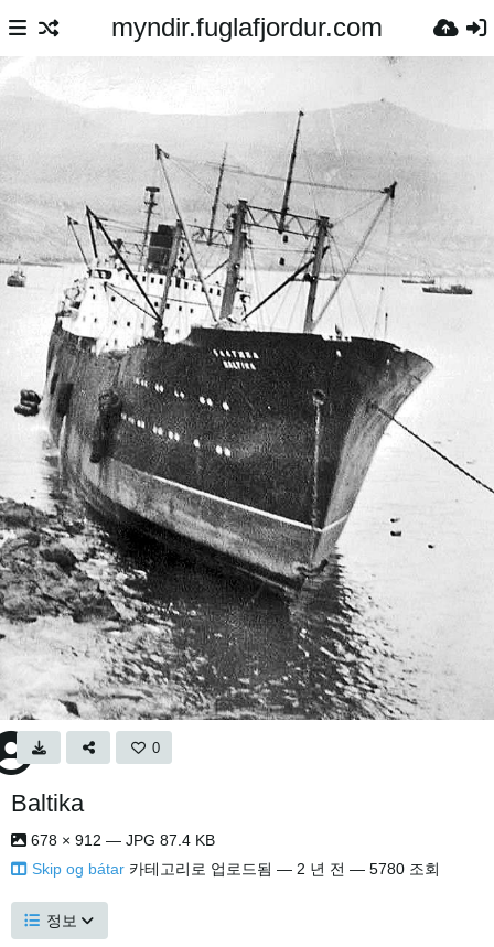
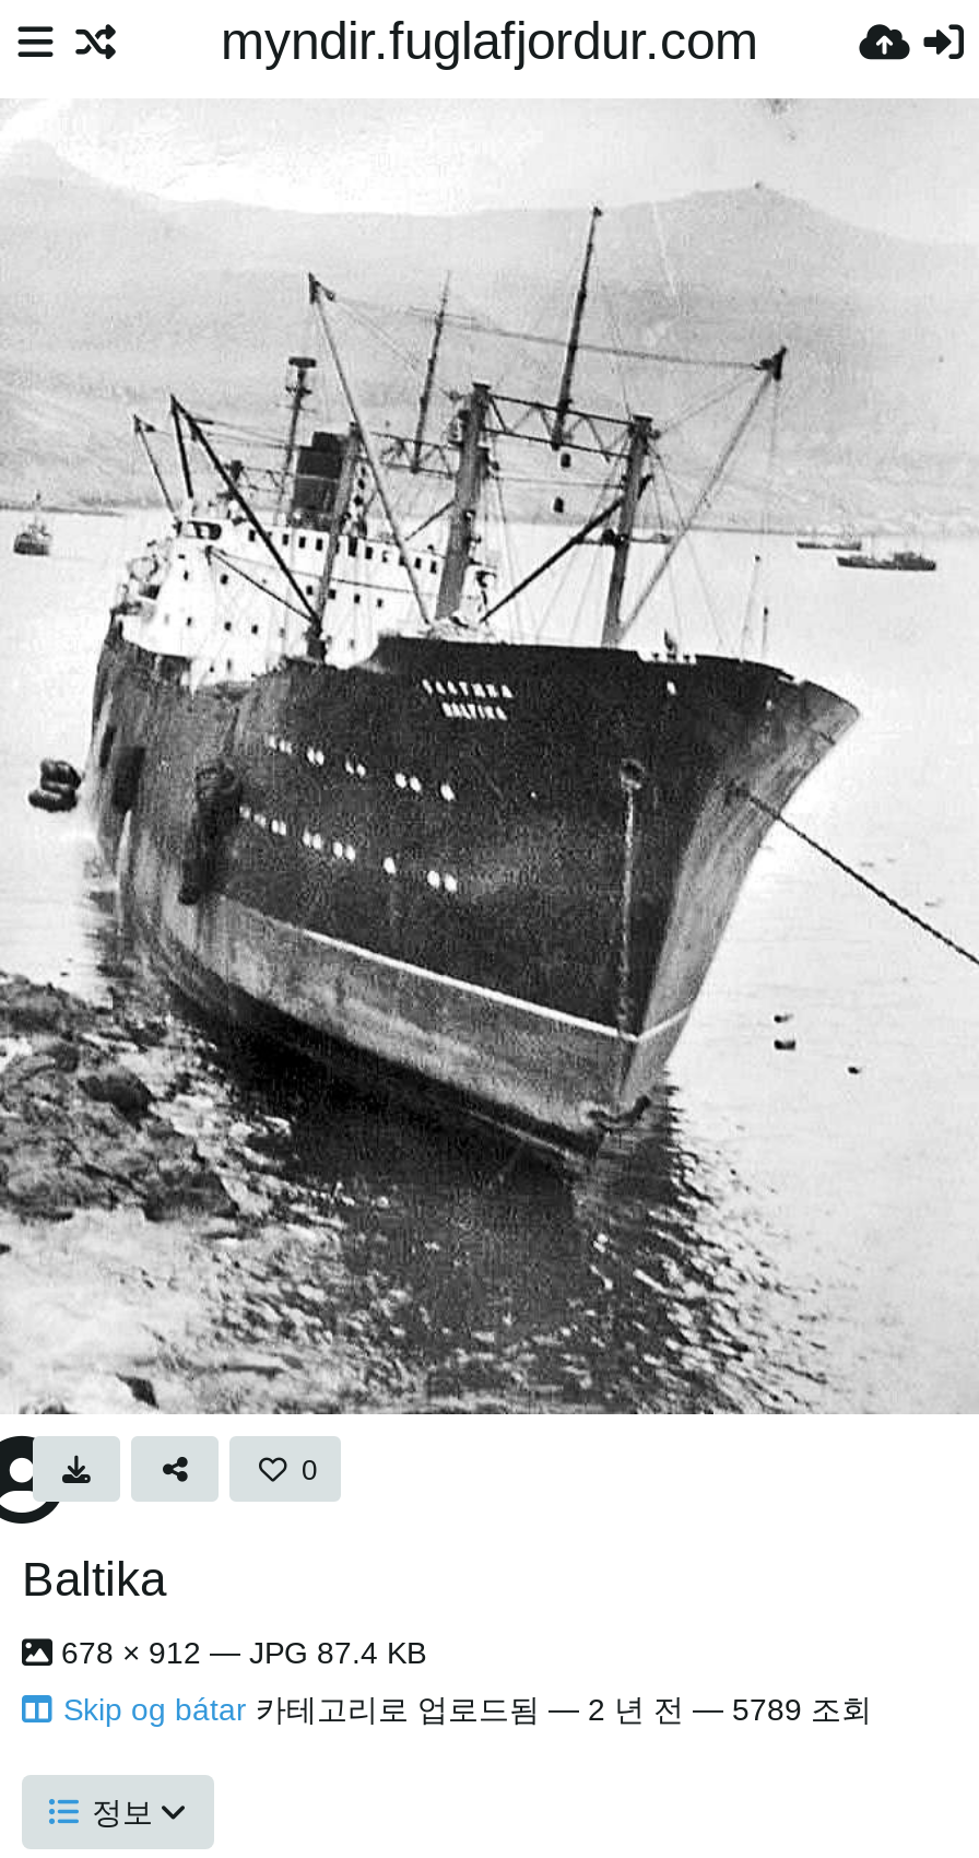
- Skip og bátar 카테고리로 업로드됨 — 2 년 전 — 5780 조회
+ Skip og bátar 카테고리로 업로드됨 — 2 년 전 — 5789 조회
